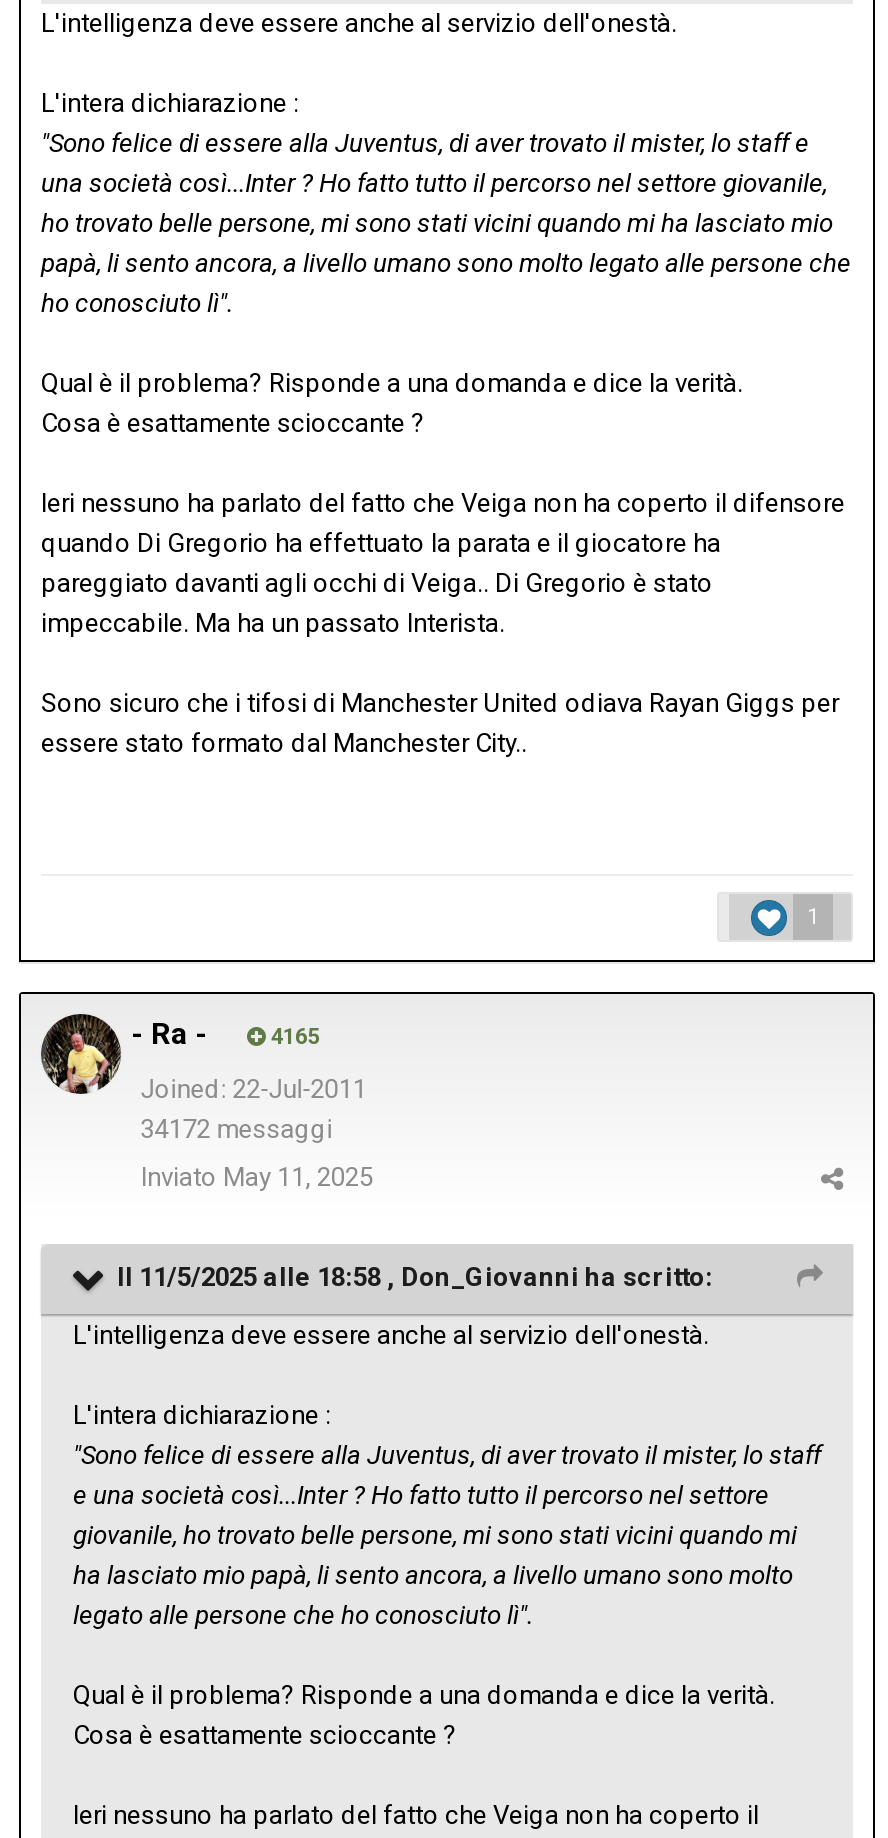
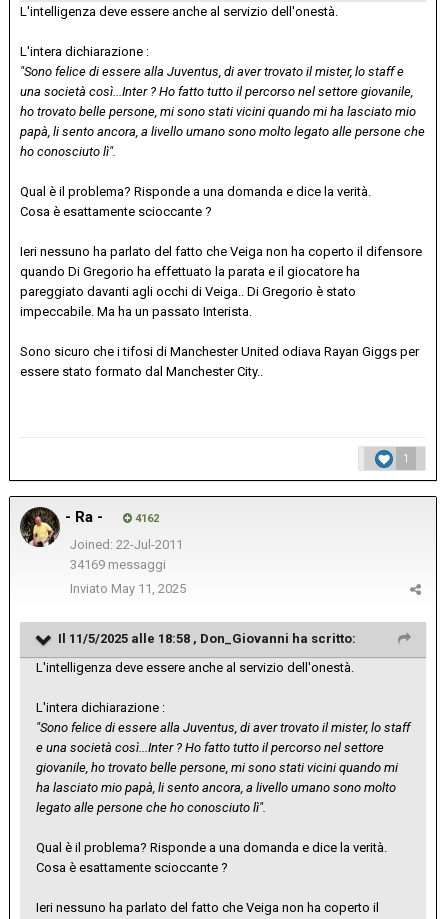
- 4165
+ 4162

- 34172 messaggi
+ 34169 messaggi
